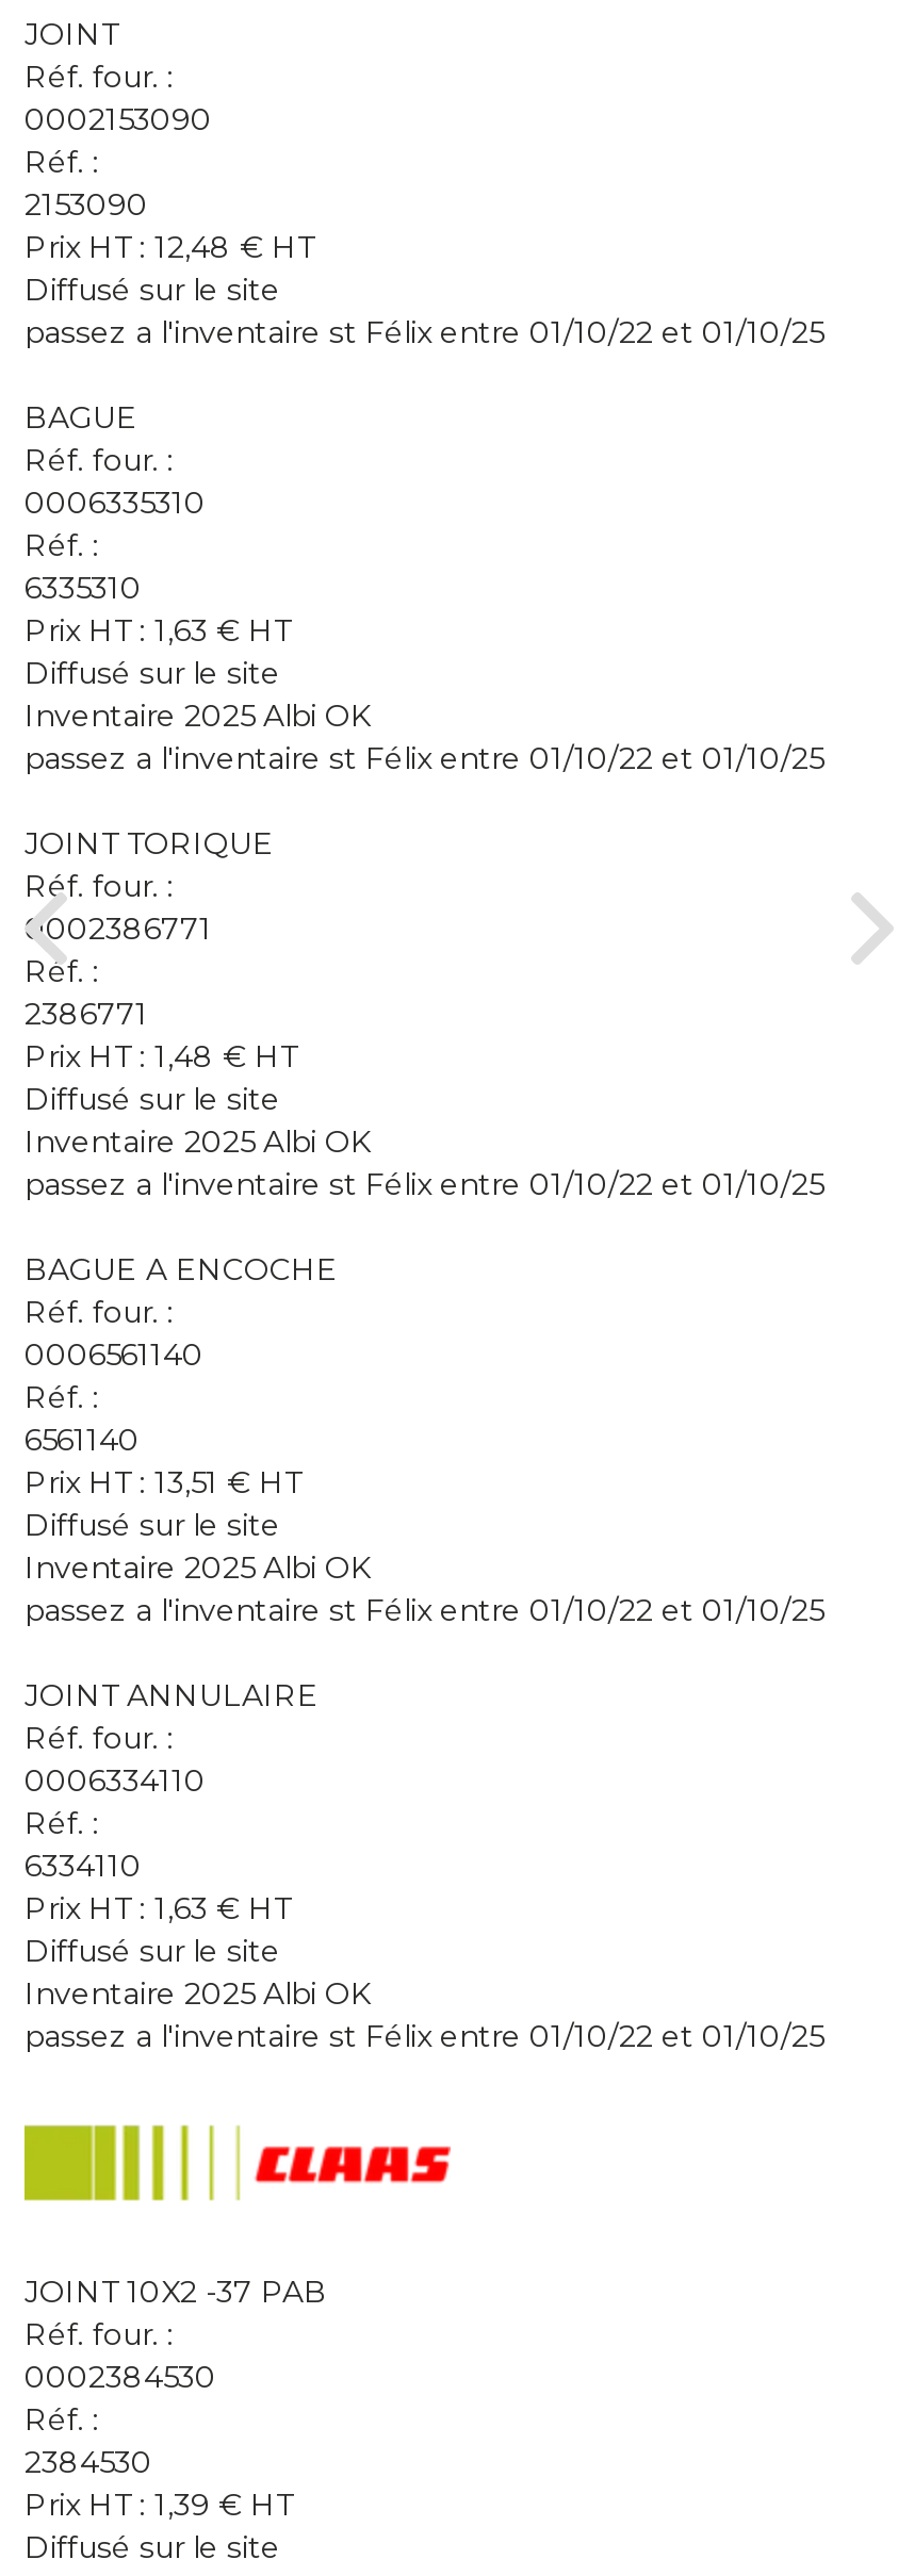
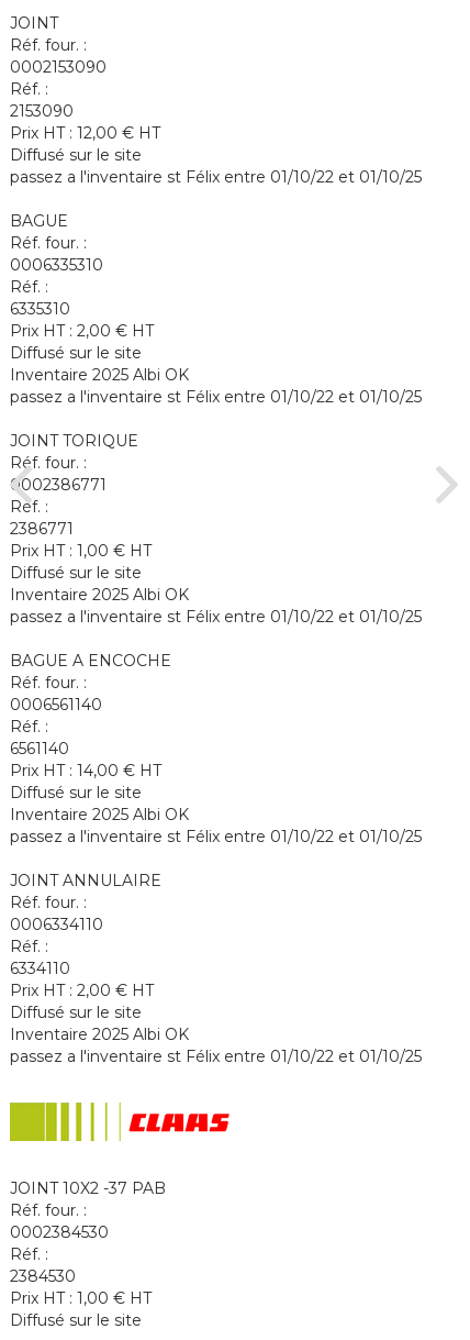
- Prix HT : 12,48 € HT
+ Prix HT : 12,00 € HT

- Prix HT : 1,63 € HT
+ Prix HT : 2,00 € HT

- Prix HT : 1,48 € HT
+ Prix HT : 1,00 € HT

- Prix HT : 13,51 € HT
+ Prix HT : 14,00 € HT

- Prix HT : 1,63 € HT
+ Prix HT : 2,00 € HT

- Prix HT : 1,39 € HT
+ Prix HT : 1,00 € HT
